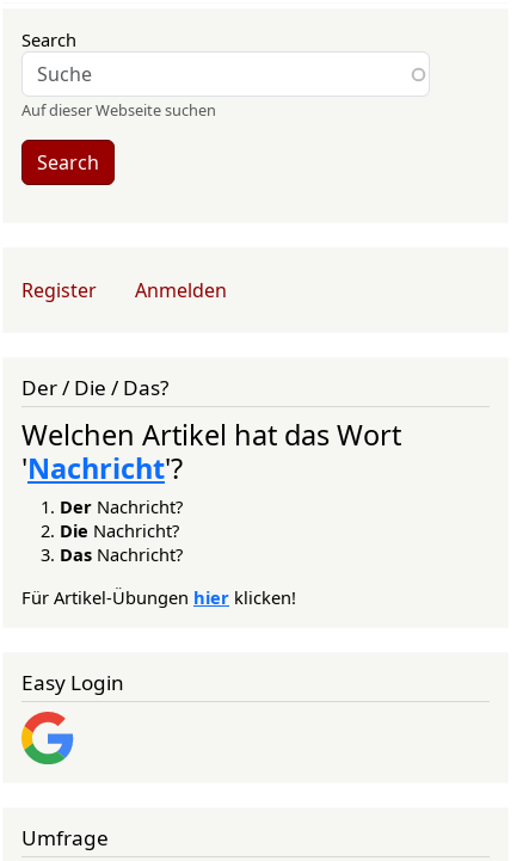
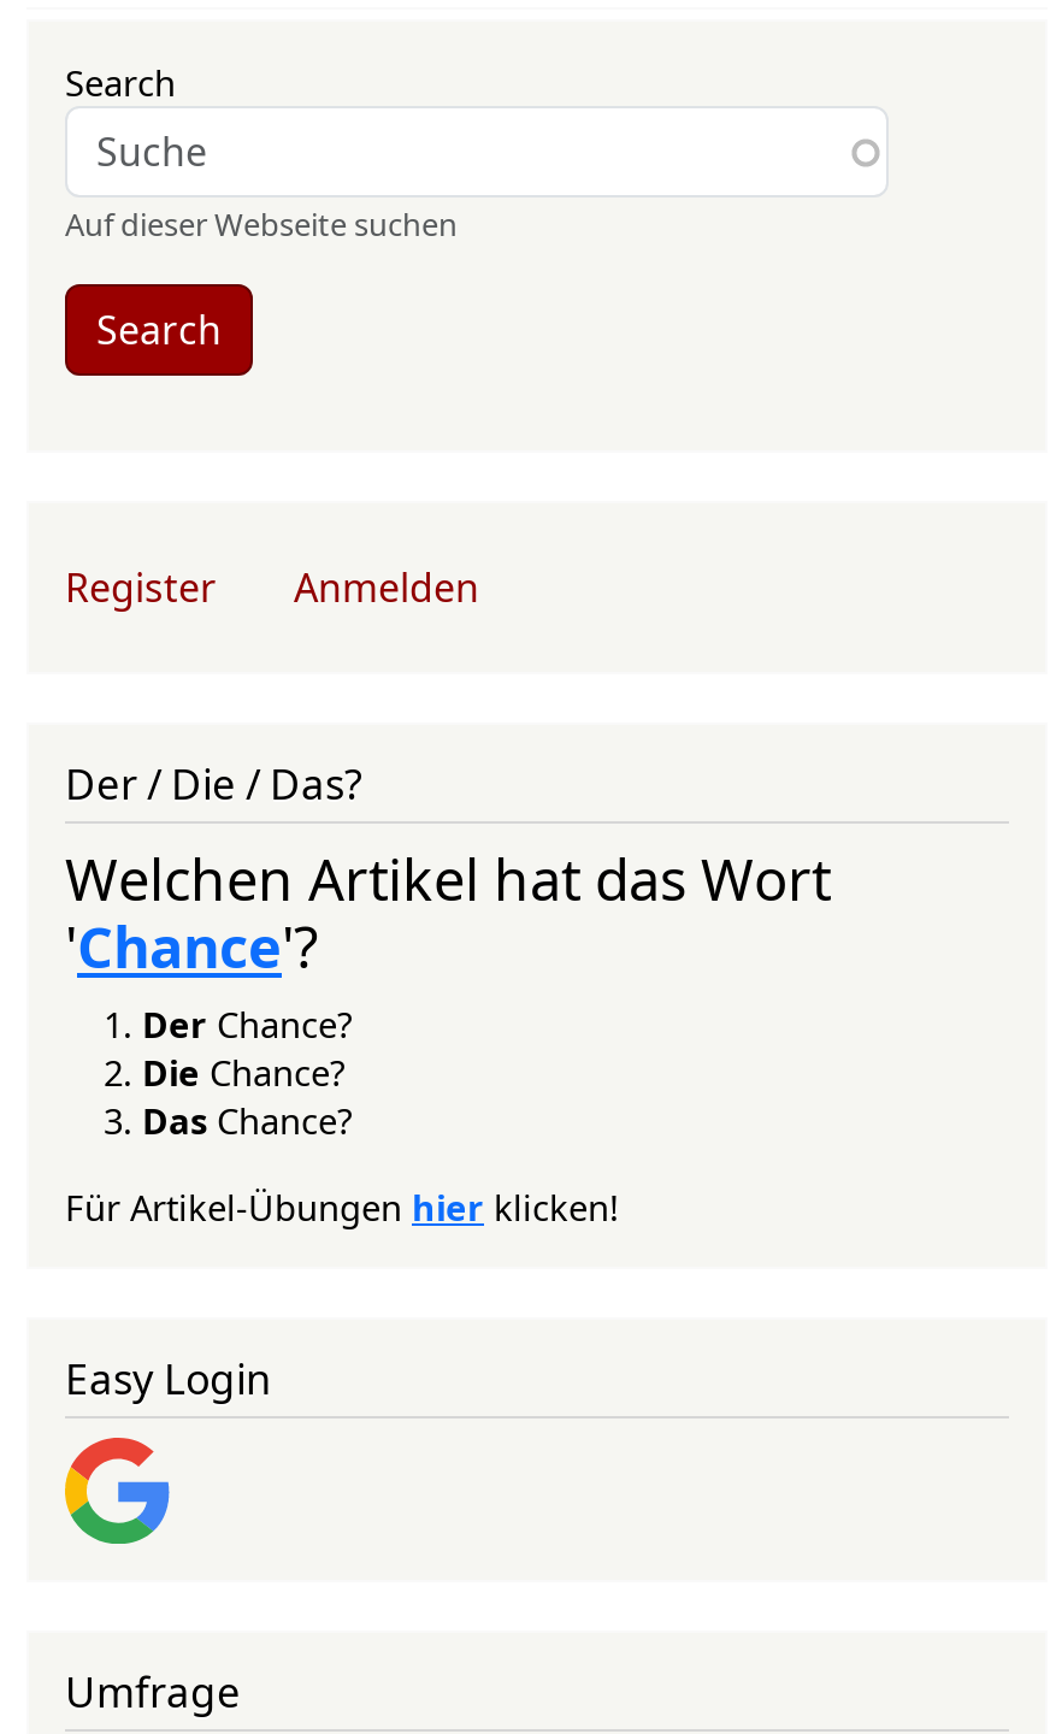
- 'Nachricht'?
- Der Nachricht?
- Die Nachricht?
- Das Nachricht?
+ 'Chance'?
+ Der Chance?
+ Die Chance?
+ Das Chance?
